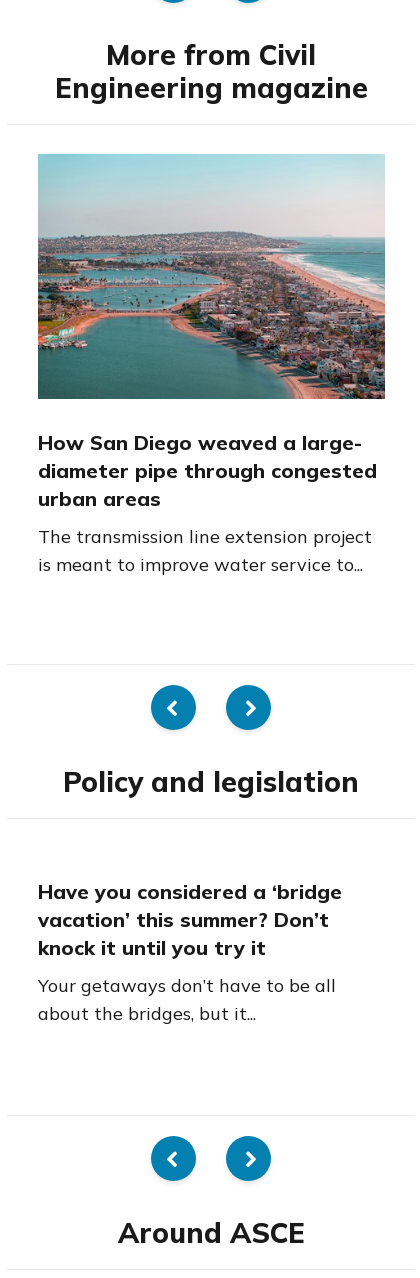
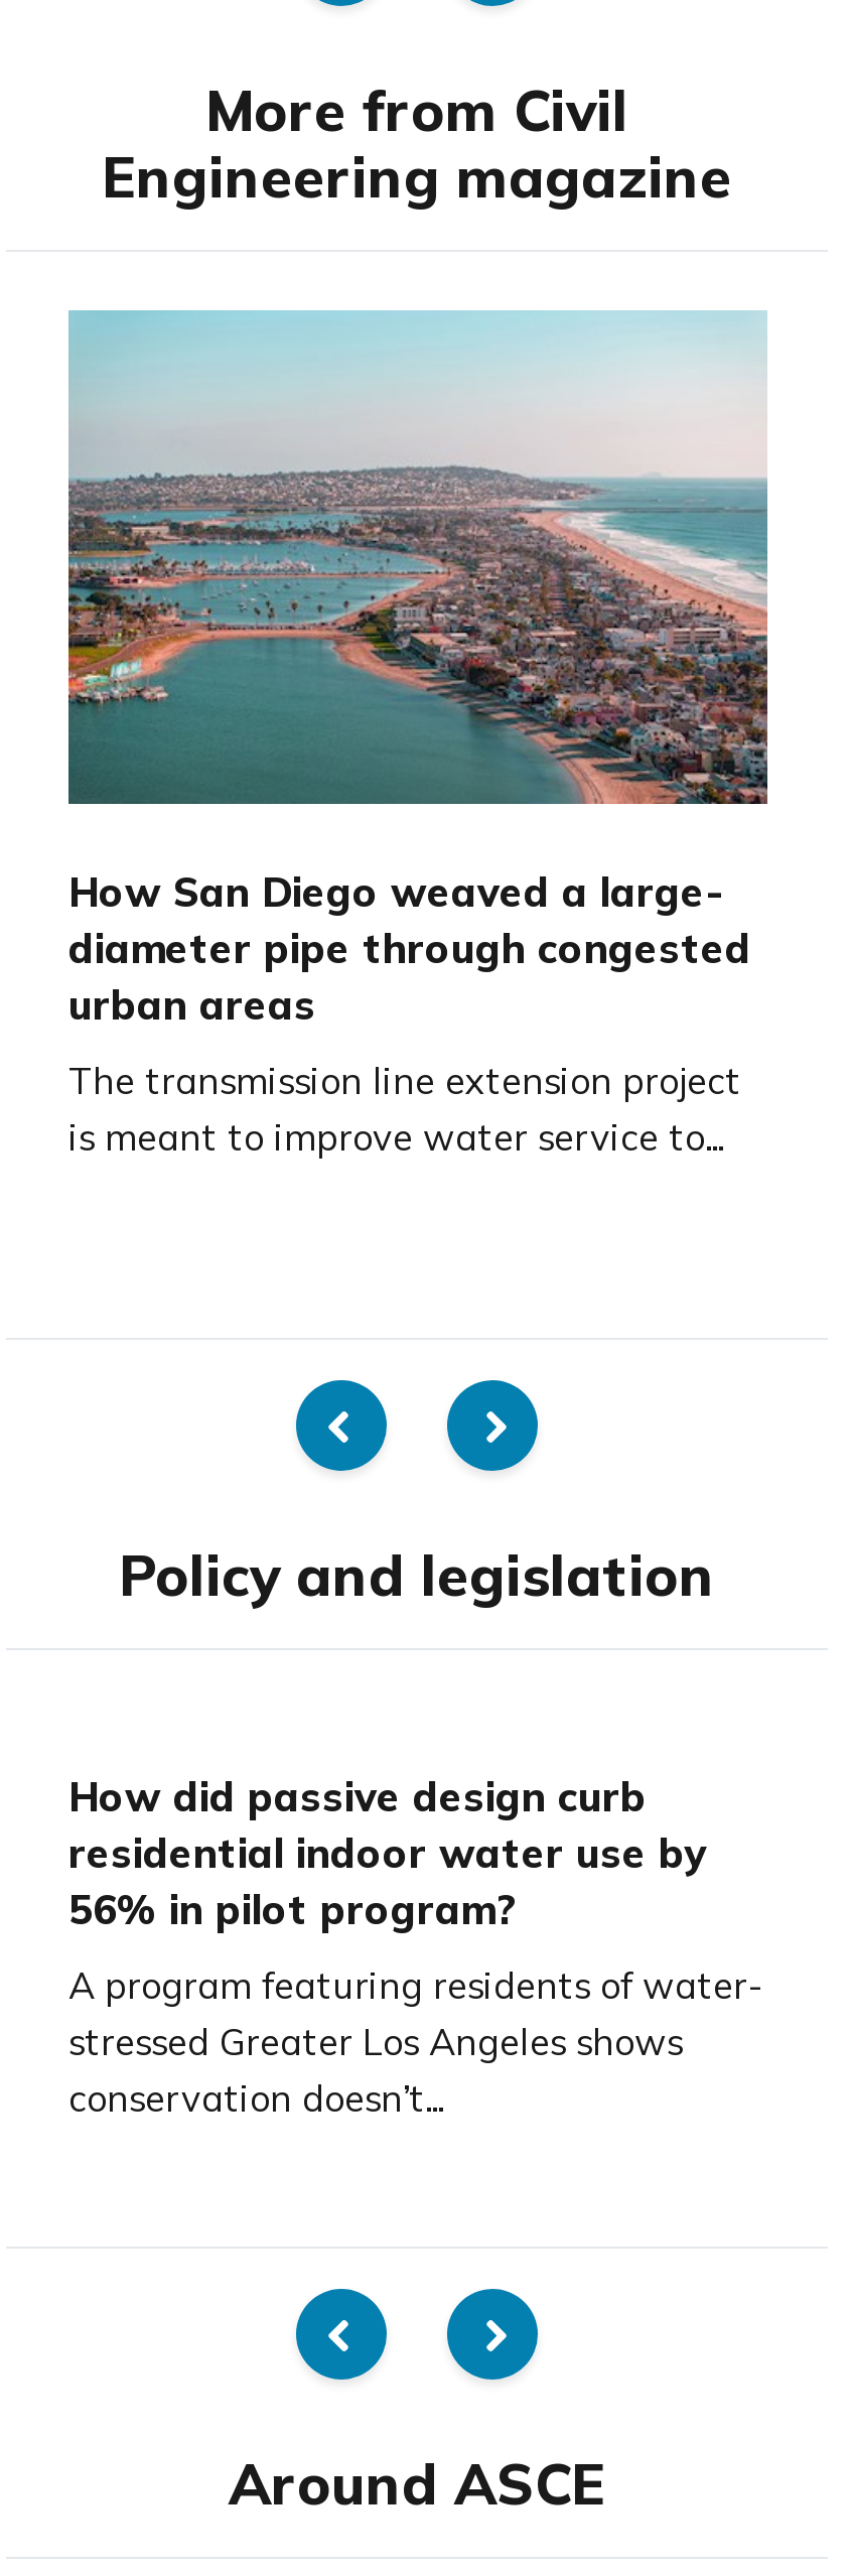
- Have you considered a ‘bridge
- vacation’ this summer? Don’t
- knock it until you try it
+ How did passive design curb
+ residential indoor water use by
+ 56% in pilot program?

- Your getaways don’t have to be all
- about the bridges, but it...
+ A program featuring residents of water-
+ stressed Greater Los Angeles shows
+ conservation doesn’t...
